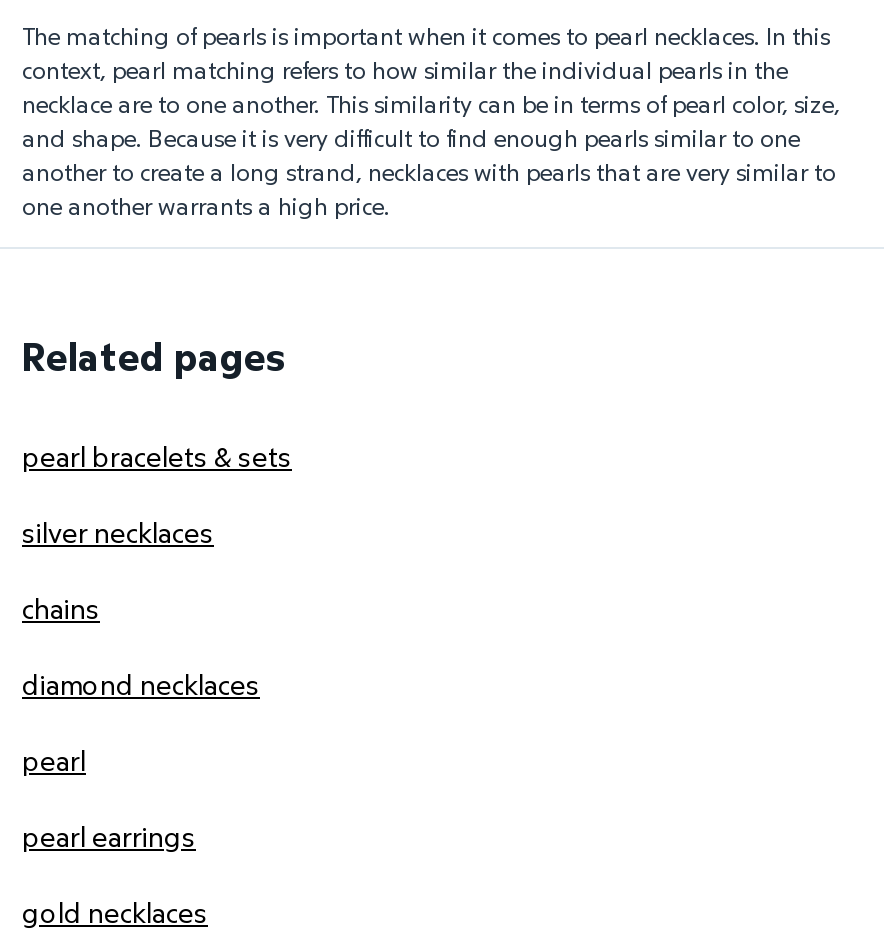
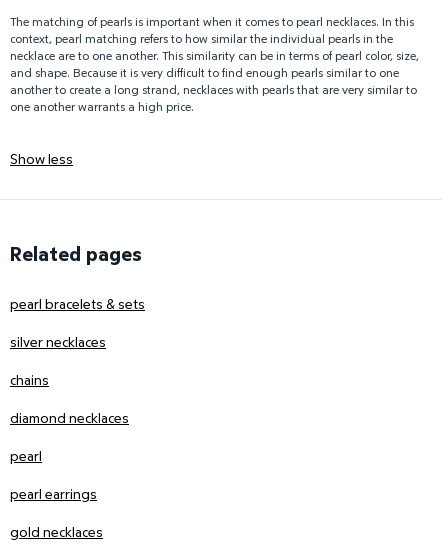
+ Show less
